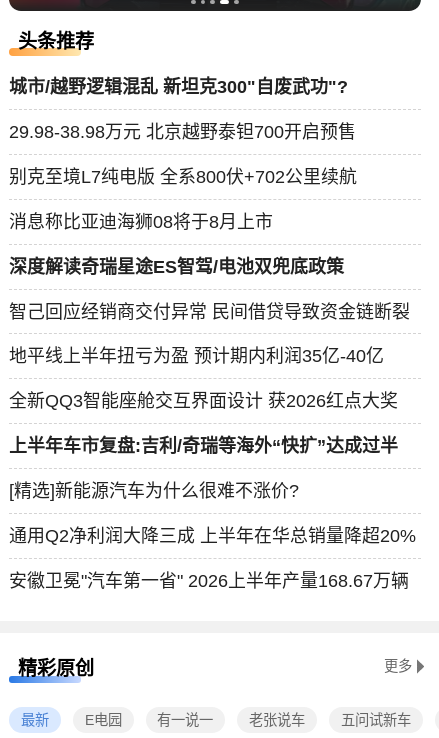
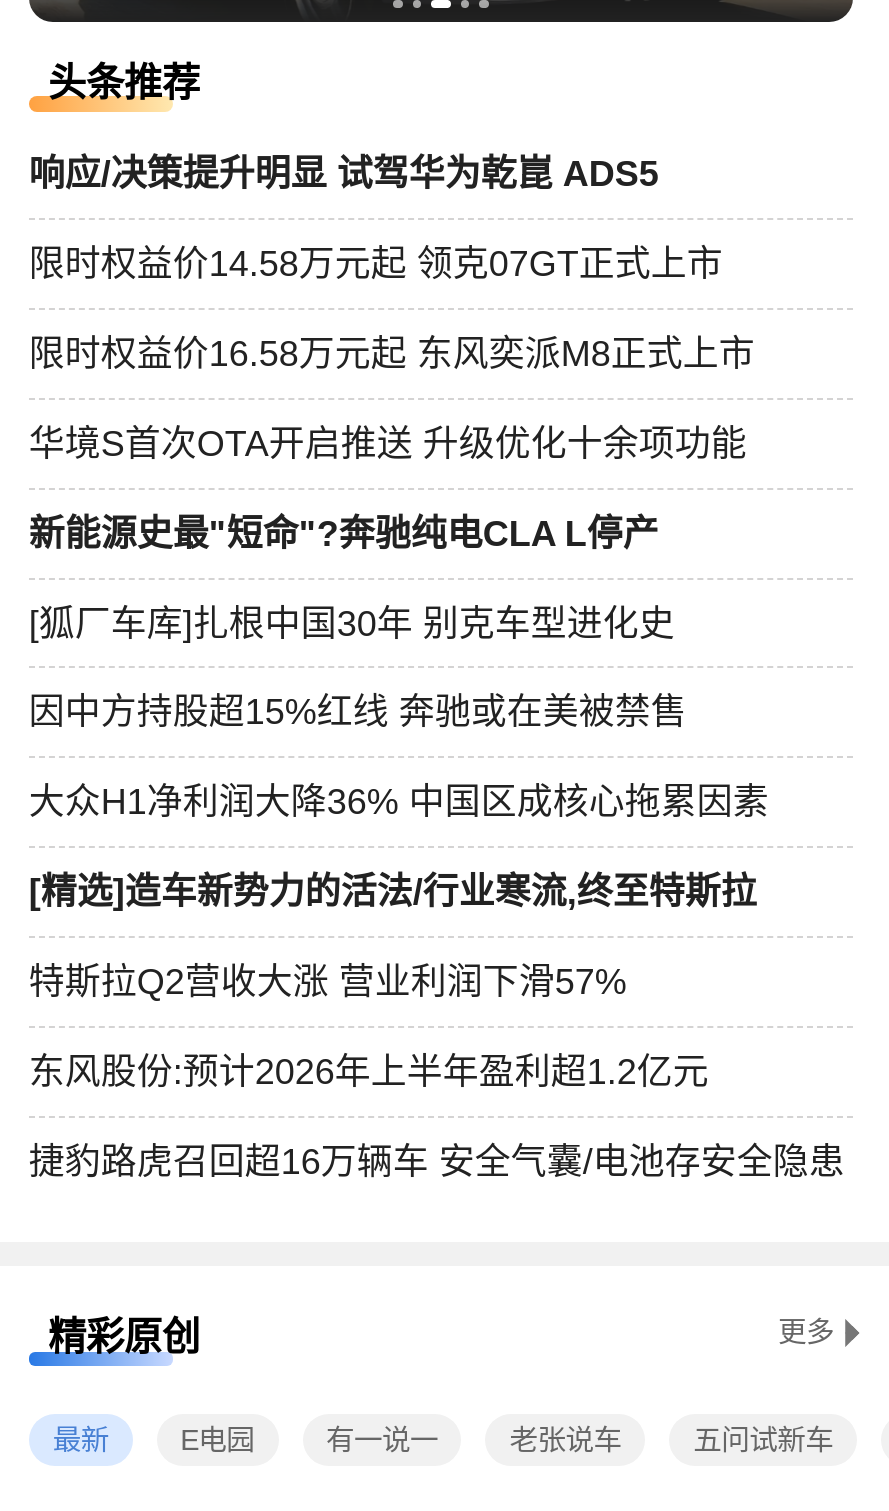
- 城市/越野逻辑混乱 新坦克300"自废武功"?
+ 响应/决策提升明显 试驾华为乾崑 ADS5

- 29.98-38.98万元 北京越野泰钽700开启预售
+ 限时权益价14.58万元起 领克07GT正式上市

- 别克至境L7纯电版 全系800伏+702公里续航
+ 限时权益价16.58万元起 东风奕派M8正式上市

- 消息称比亚迪海狮08将于8月上市
+ 华境S首次OTA开启推送 升级优化十余项功能

- 深度解读奇瑞星途ES智驾/电池双兜底政策
+ 新能源史最"短命"?奔驰纯电CLA L停产

- 智己回应经销商交付异常 民间借贷导致资金链断裂
+ [狐厂车库]扎根中国30年 别克车型进化史

- 地平线上半年扭亏为盈 预计期内利润35亿-40亿
+ 因中方持股超15%红线 奔驰或在美被禁售

- 全新QQ3智能座舱交互界面设计 获2026红点大奖
+ 大众H1净利润大降36% 中国区成核心拖累因素

- 上半年车市复盘:吉利/奇瑞等海外“快扩”达成过半
+ [精选]造车新势力的活法/行业寒流,终至特斯拉

- [精选]新能源汽车为什么很难不涨价?
+ 特斯拉Q2营收大涨 营业利润下滑57%

- 通用Q2净利润大降三成 上半年在华总销量降超20%
+ 东风股份:预计2026年上半年盈利超1.2亿元

- 安徽卫冕"汽车第一省" 2026上半年产量168.67万辆
+ 捷豹路虎召回超16万辆车 安全气囊/电池存安全隐患
